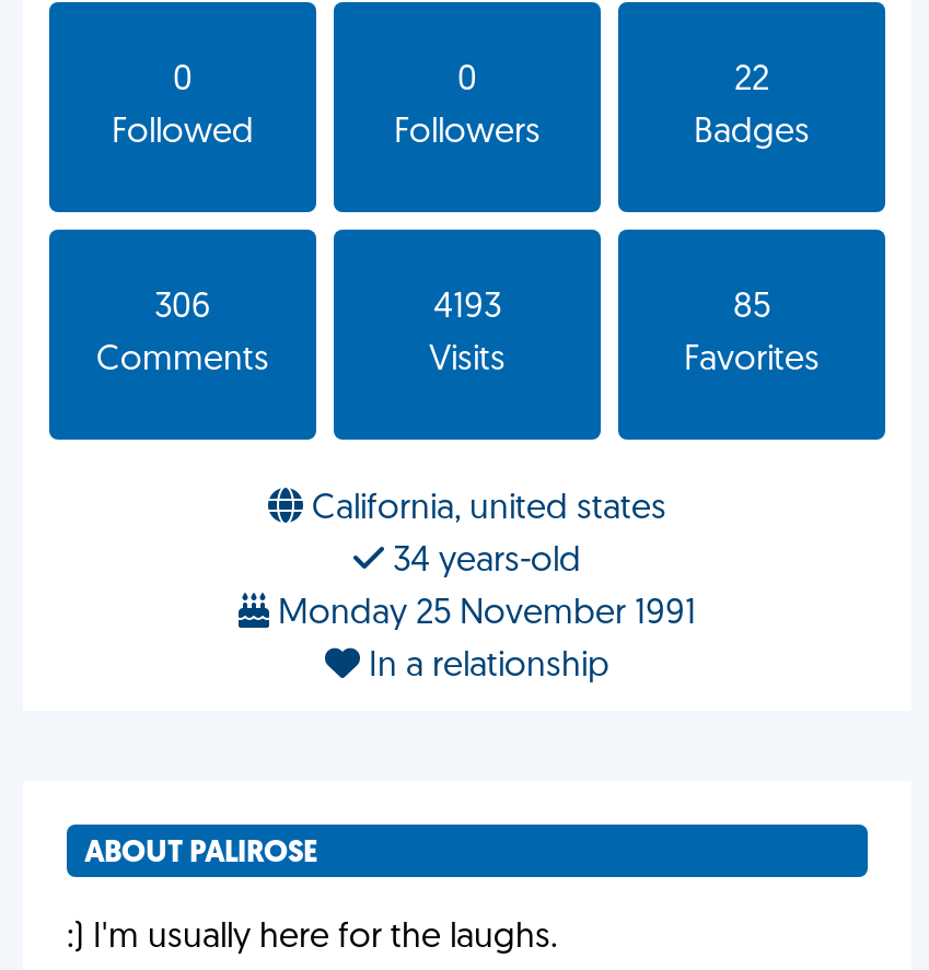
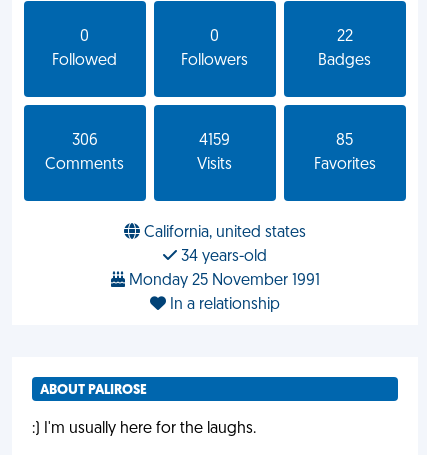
- 4193
+ 4159
